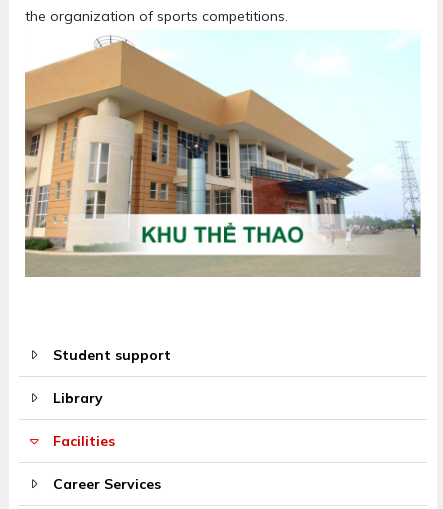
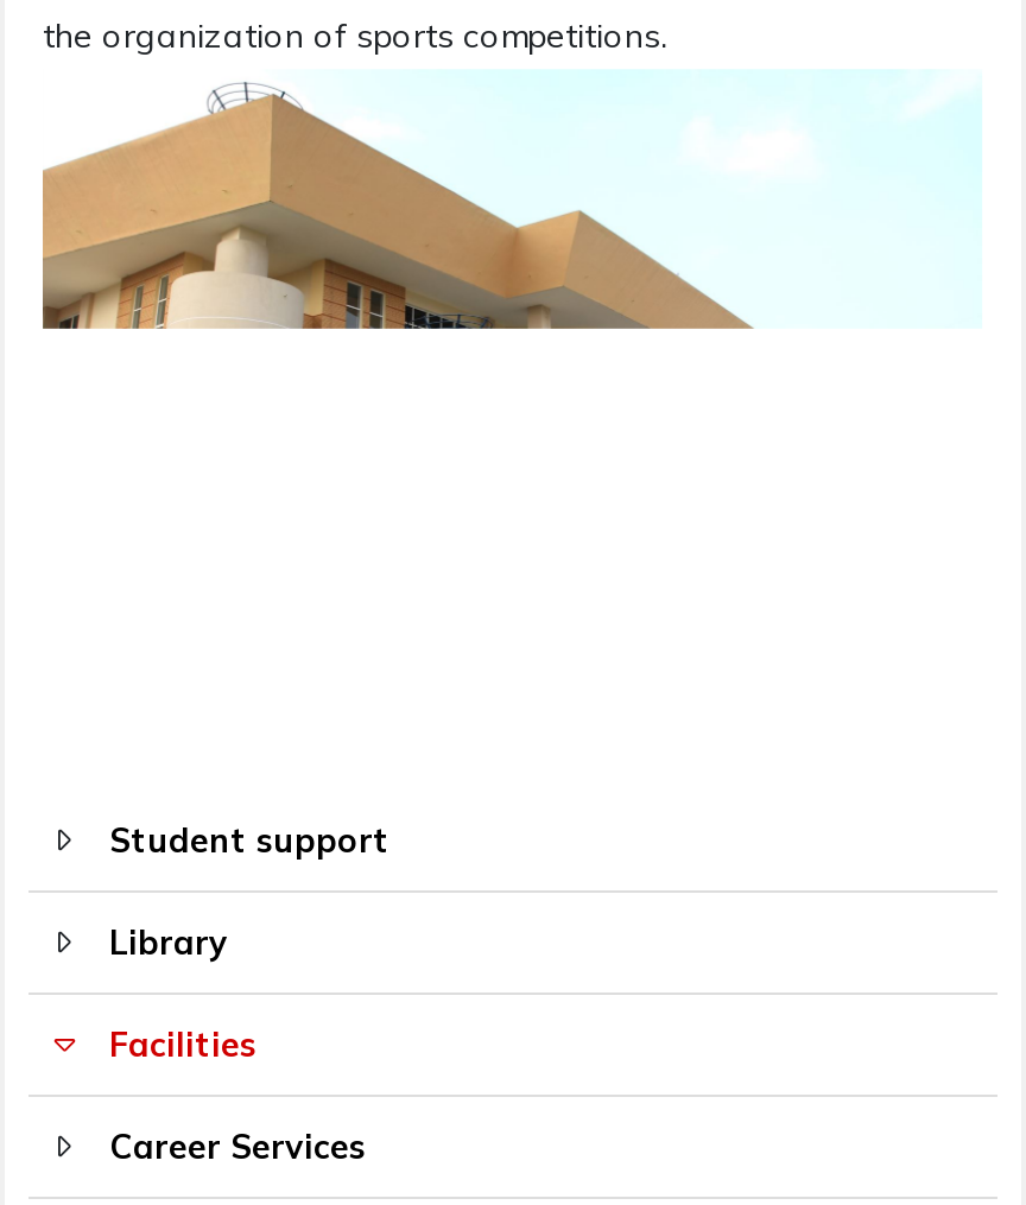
- [image]
